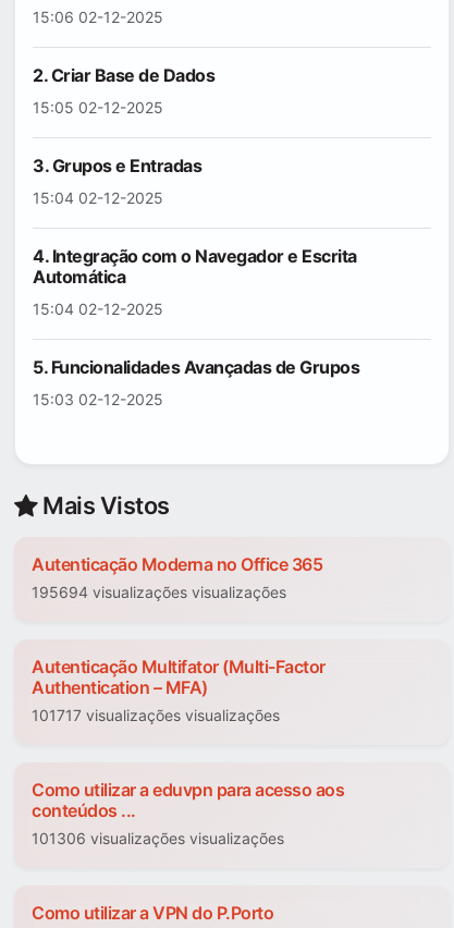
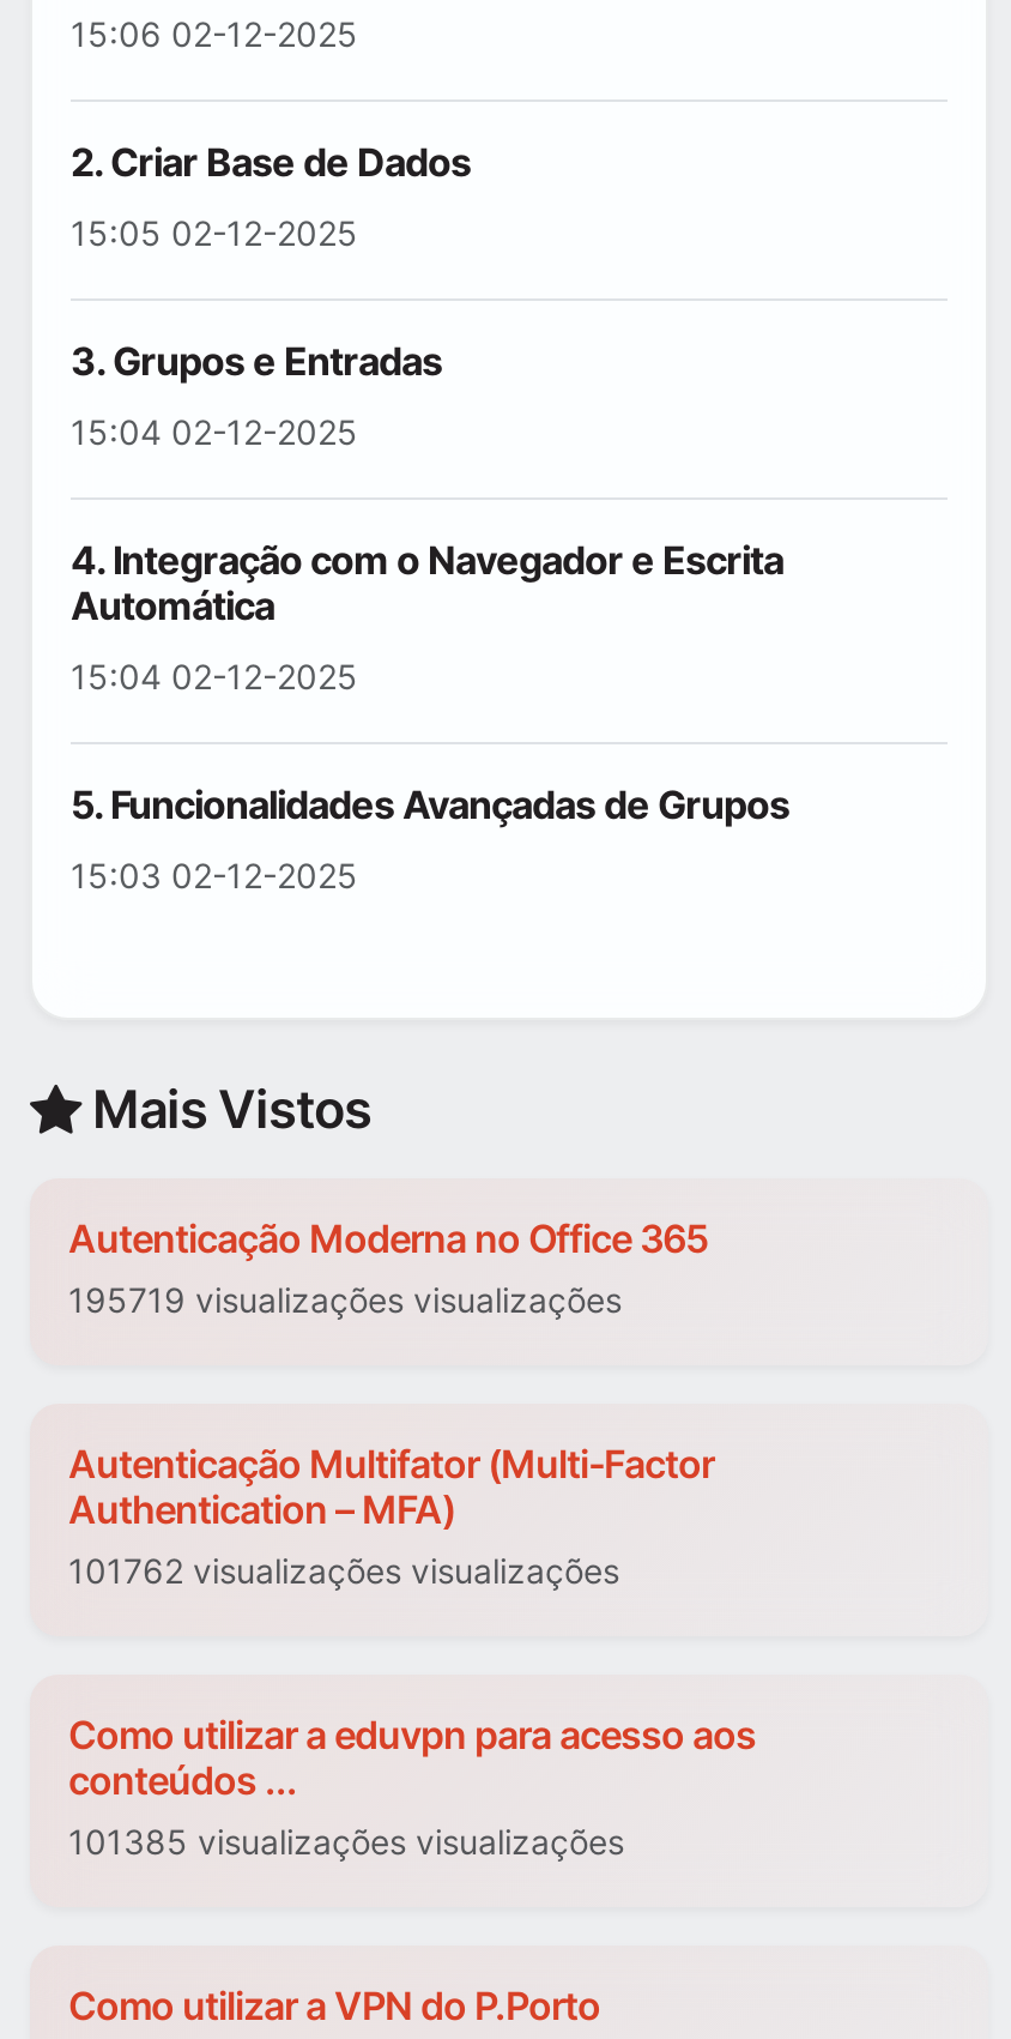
- 195694 visualizações visualizações
+ 195719 visualizações visualizações

- 101717 visualizações visualizações
+ 101762 visualizações visualizações

- 101306 visualizações visualizações
+ 101385 visualizações visualizações
